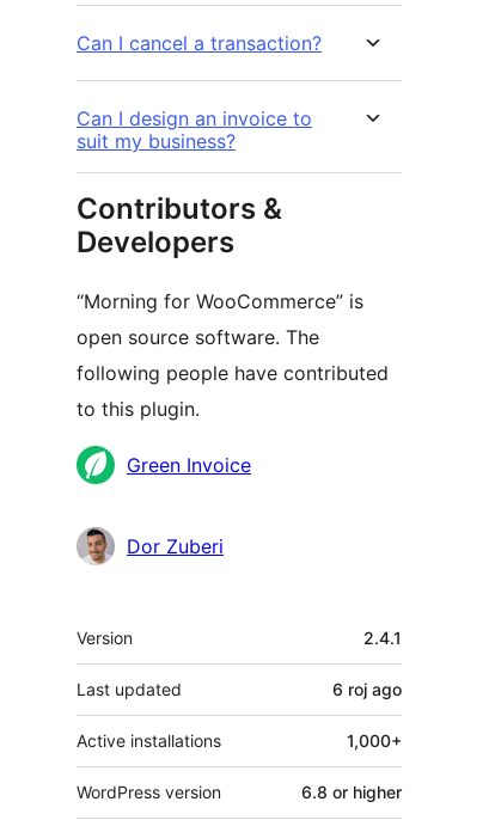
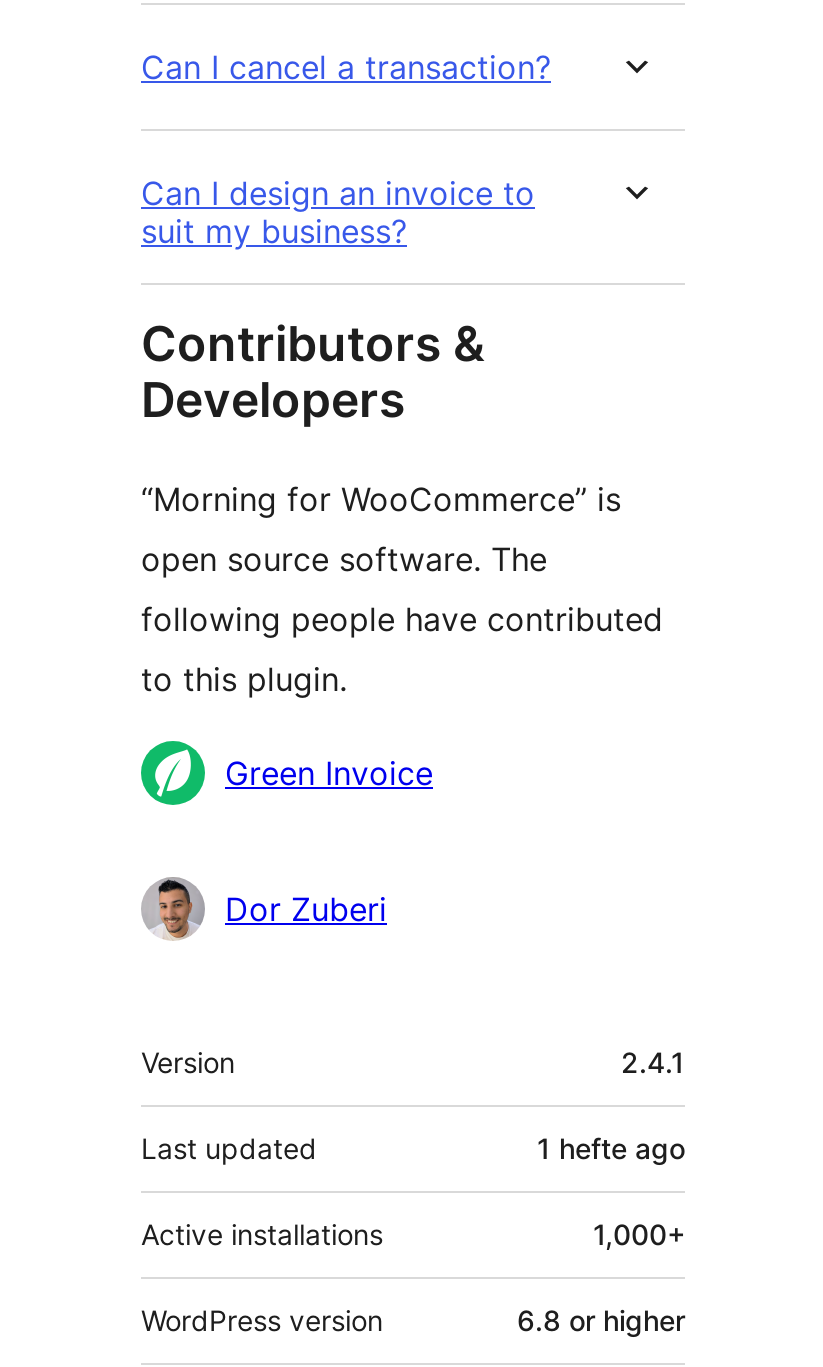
- 6 roj ago
+ 1 hefte ago
